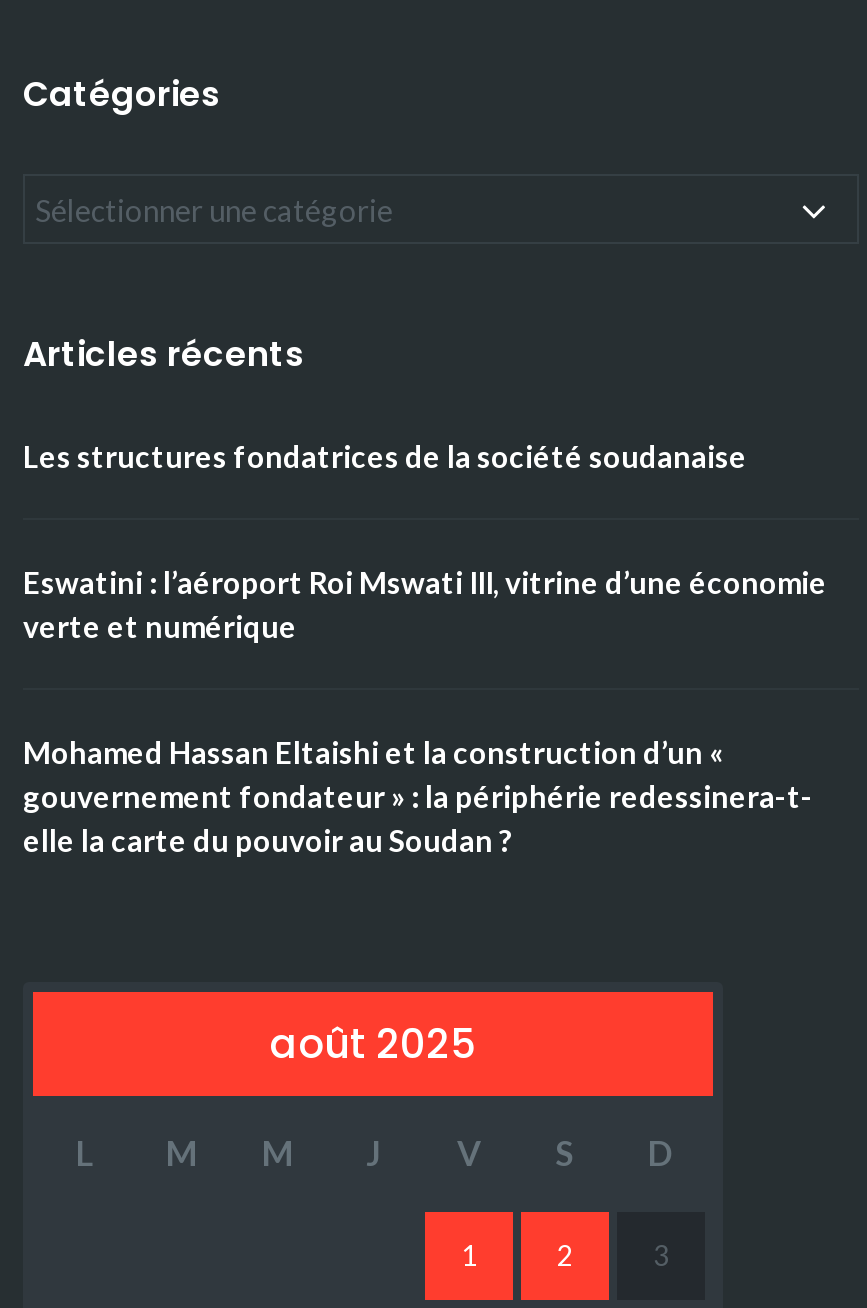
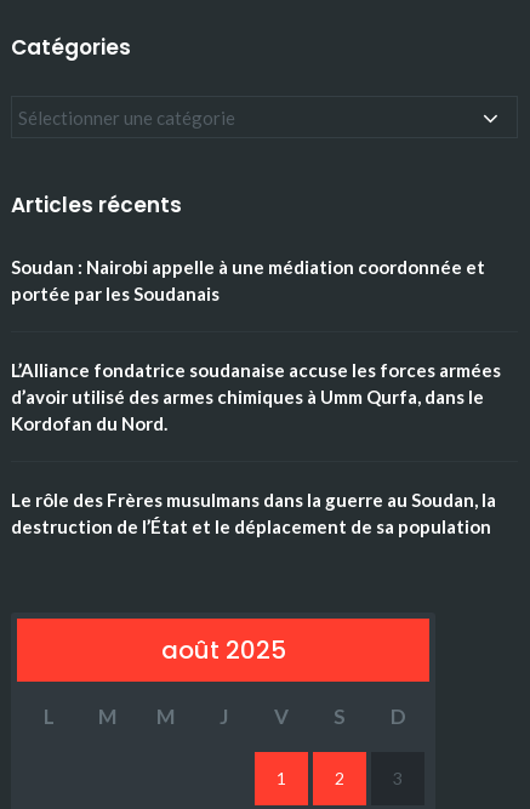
- Les structures fondatrices de la société soudanaise
+ Soudan : Nairobi appelle à une médiation coordonnée et
+ portée par les Soudanais

- Eswatini : l’aéroport Roi Mswati III, vitrine d’une économie
- verte et numérique
+ L’Alliance fondatrice soudanaise accuse les forces armées
+ d’avoir utilisé des armes chimiques à Umm Qurfa, dans le
+ Kordofan du Nord.

- Mohamed Hassan Eltaishi et la construction d’un «
- gouvernement fondateur » : la périphérie redessinera-t-
- elle la carte du pouvoir au Soudan ?
+ Le rôle des Frères musulmans dans la guerre au Soudan, la
+ destruction de l’État et le déplacement de sa population
